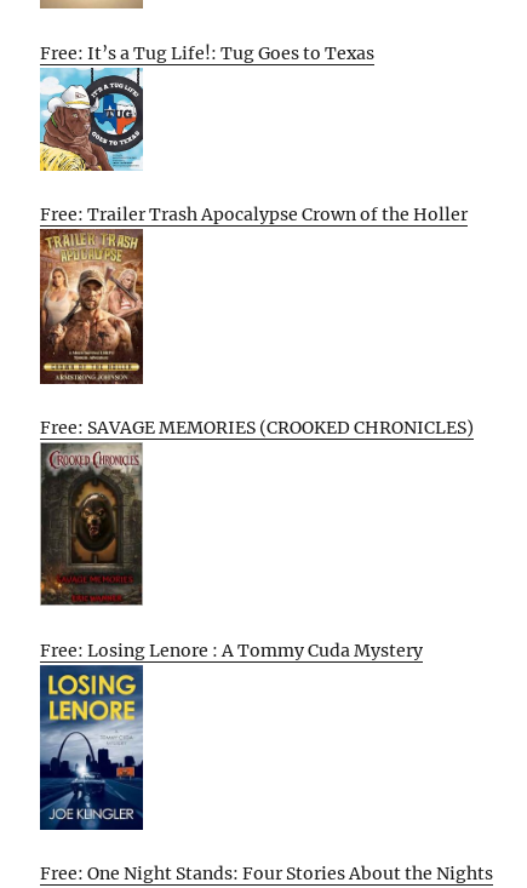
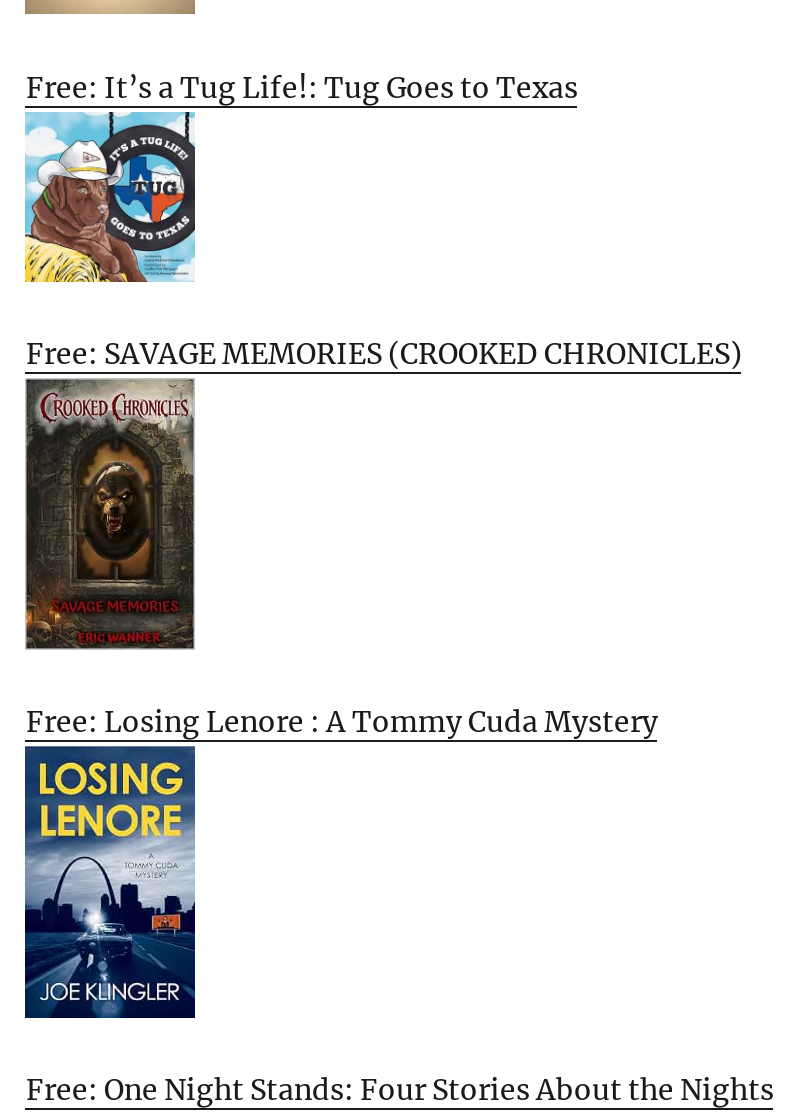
- Free: Trailer Trash Apocalypse Crown of the Holler

- [image]
